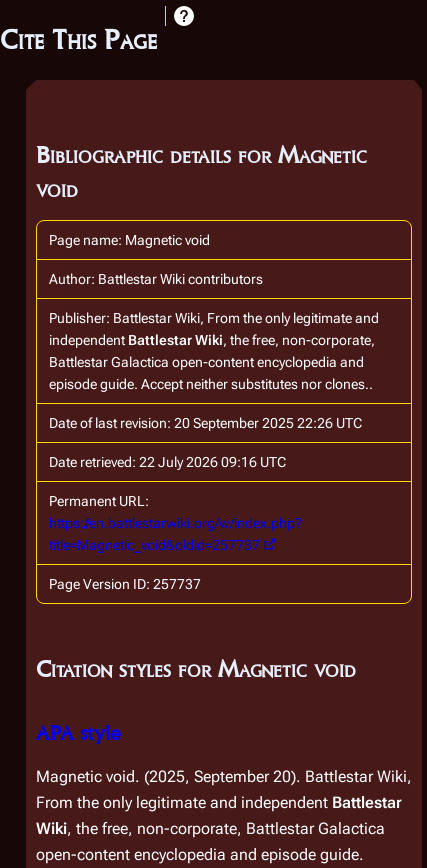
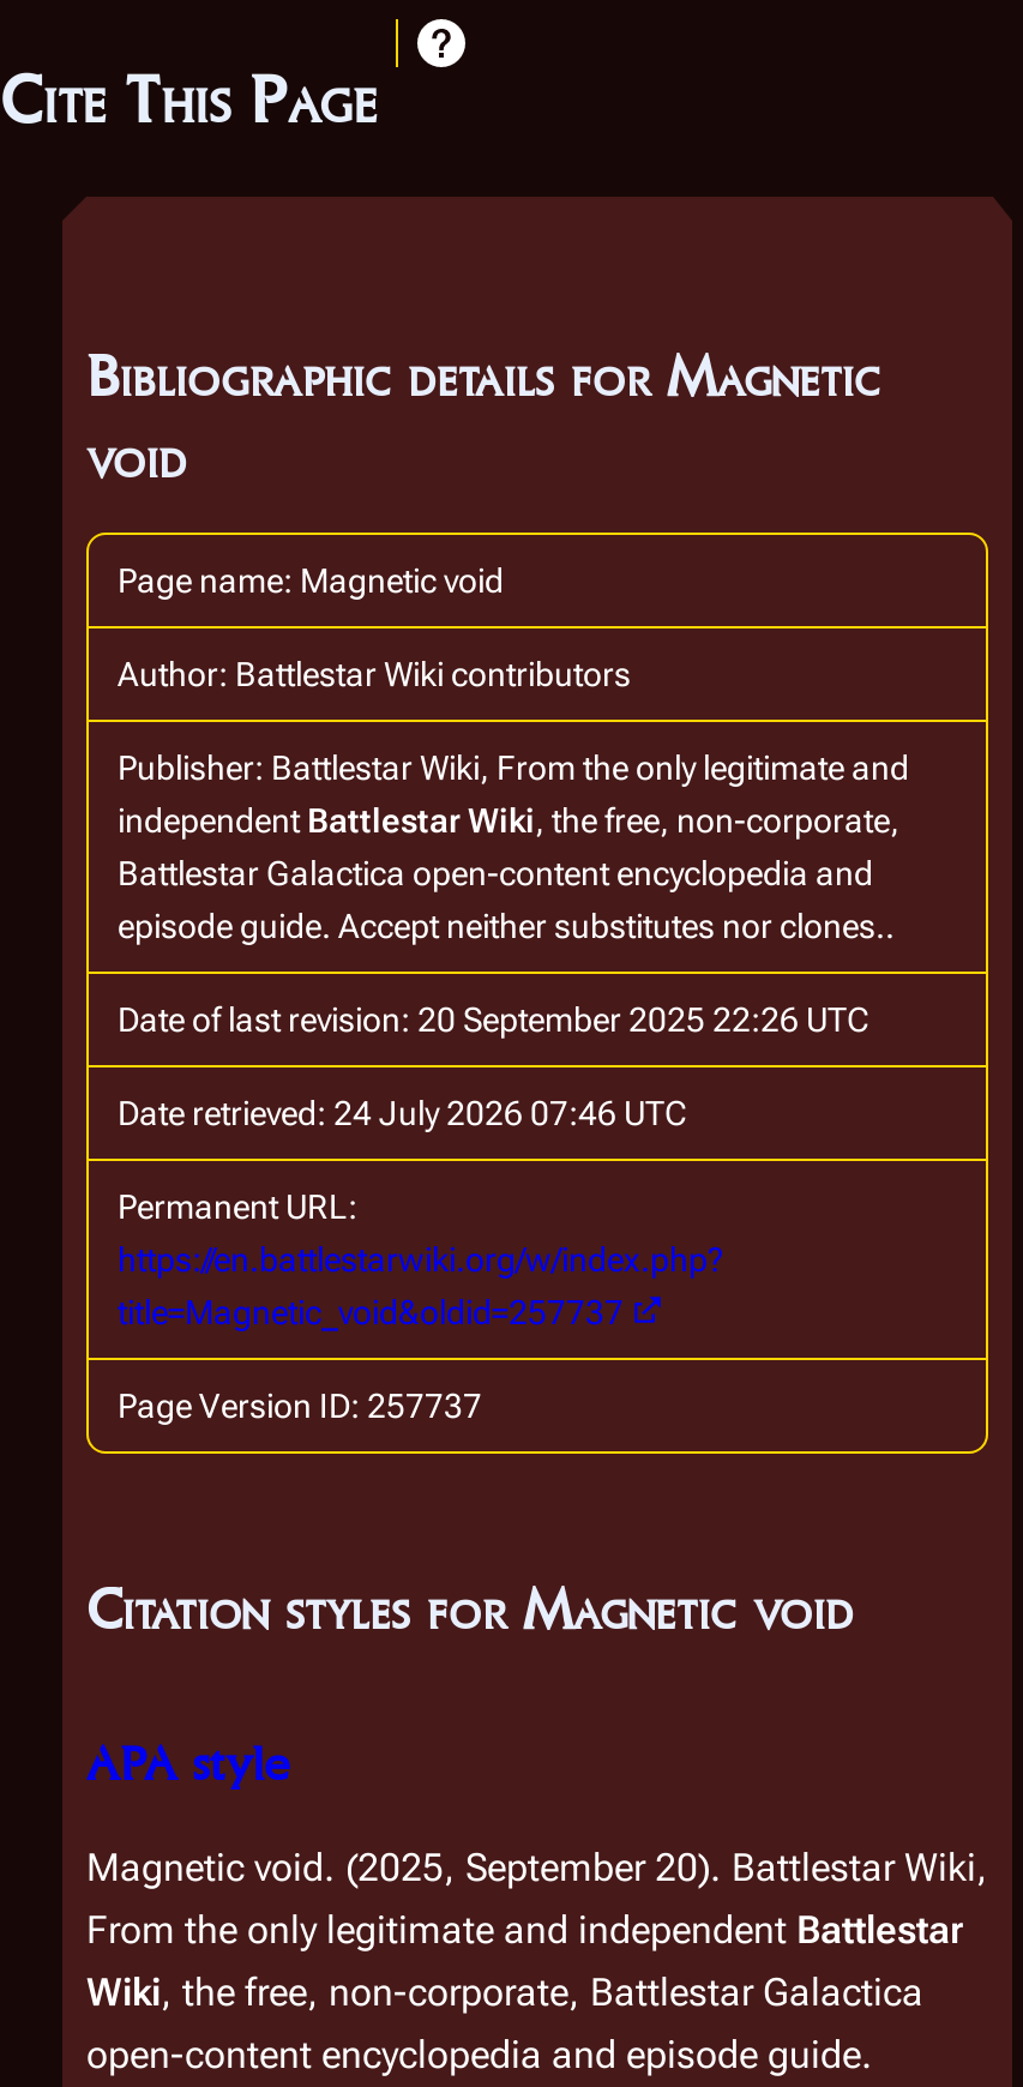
- Date retrieved: 22 July 2026 09:16 UTC
+ Date retrieved: 24 July 2026 07:46 UTC
